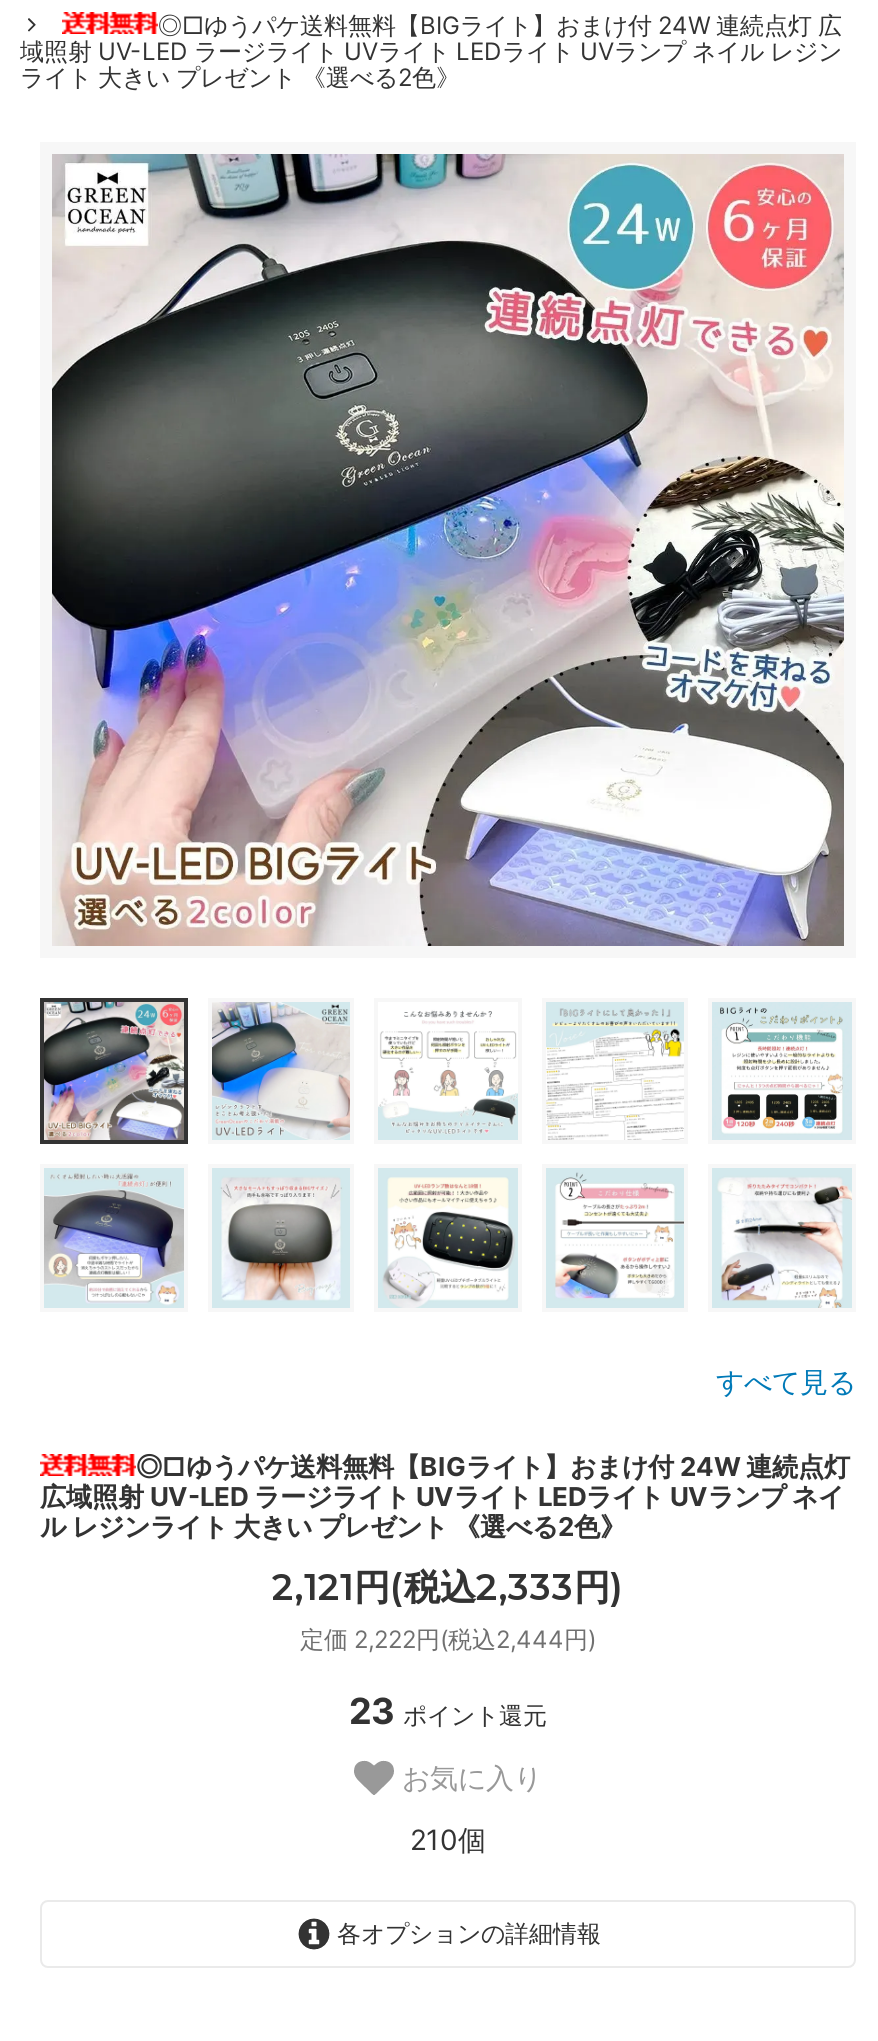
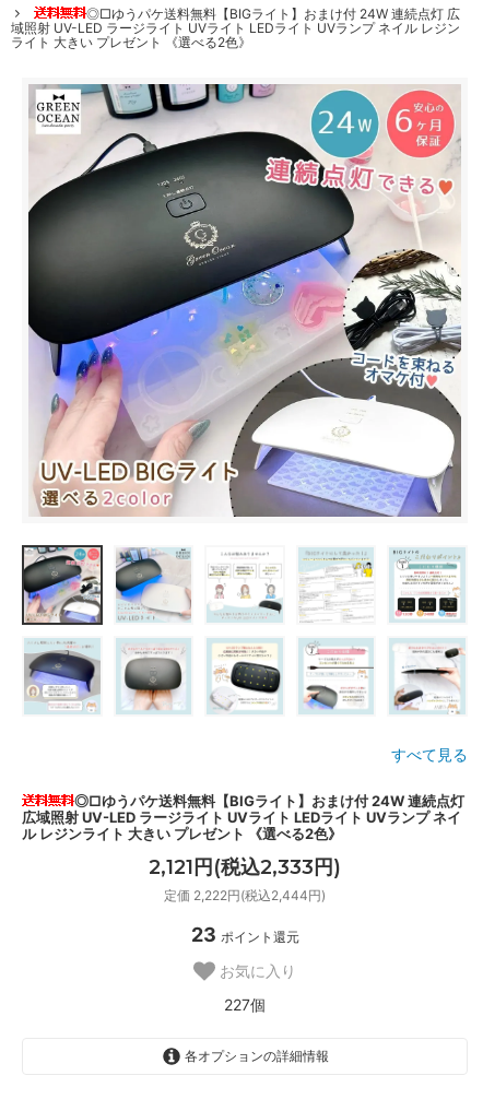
- 210個
+ 227個
